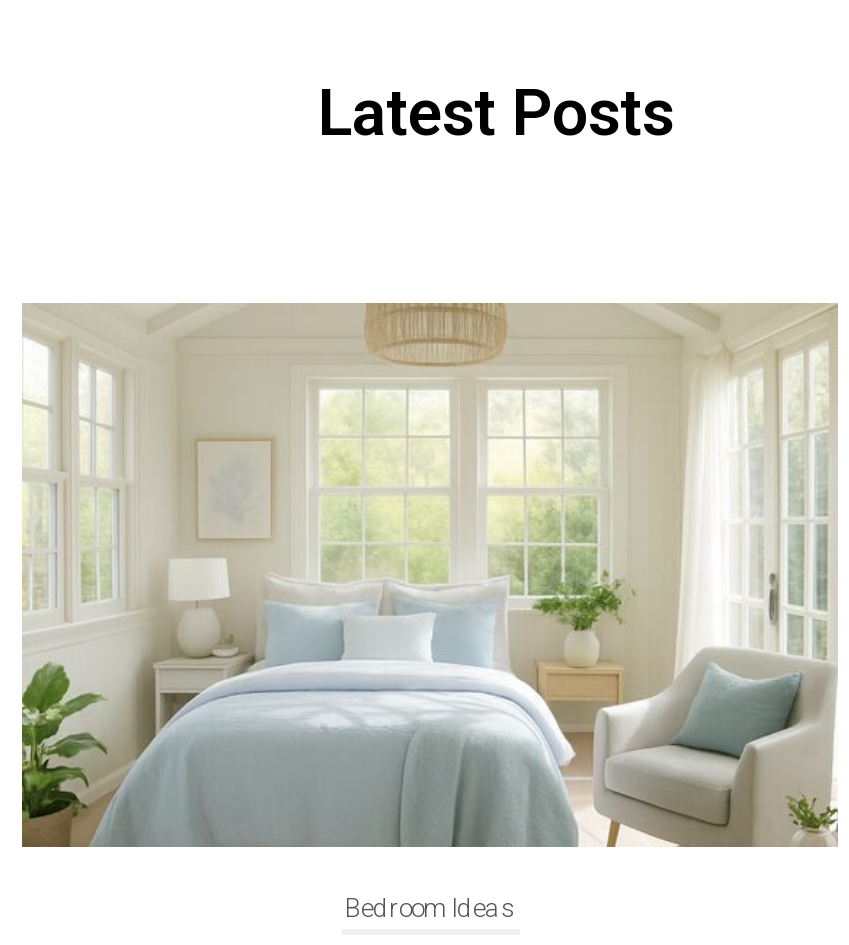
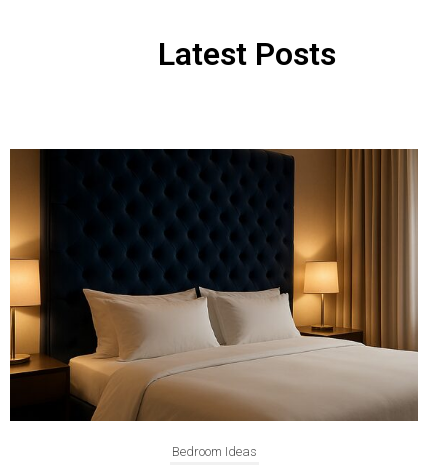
- [image]
+ [image]
